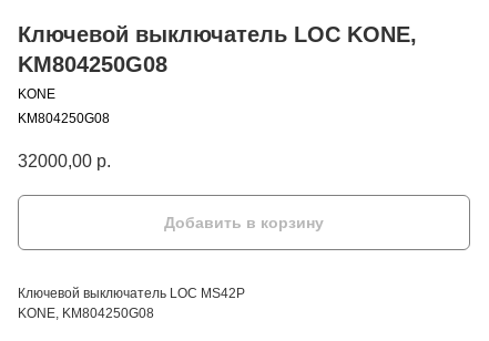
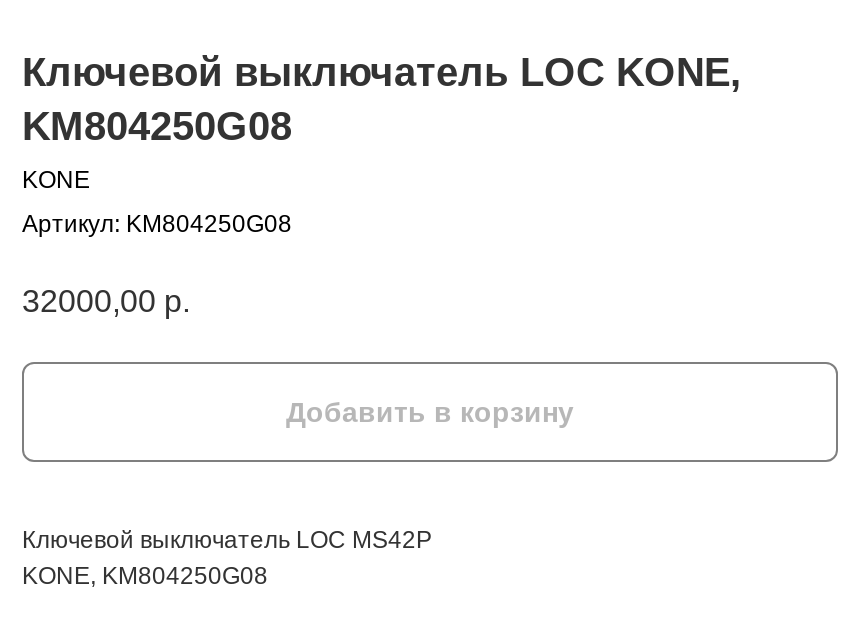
- KM804250G08
+ Артикул: KM804250G08
